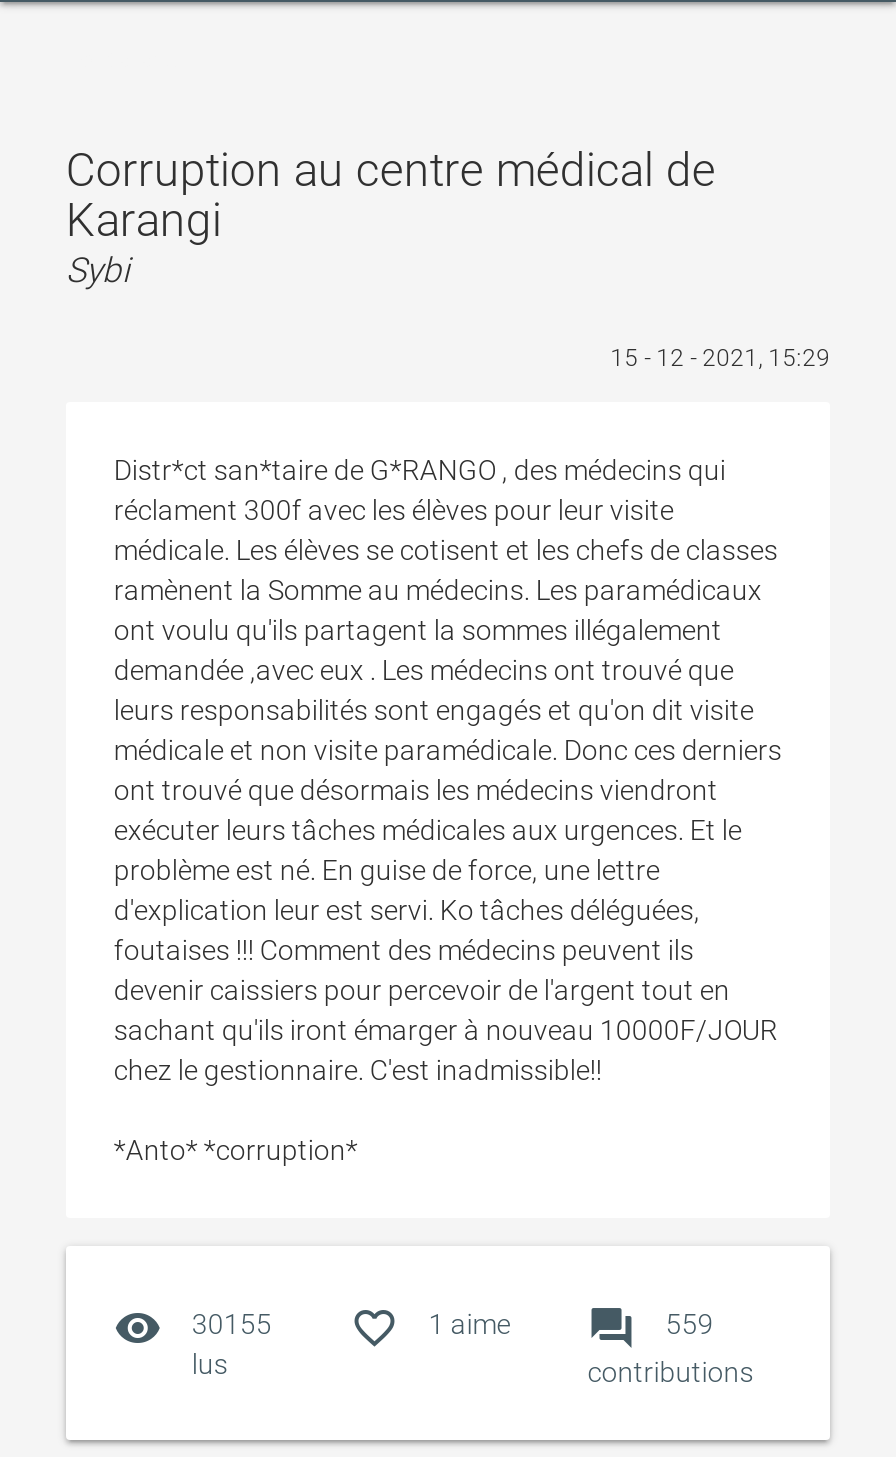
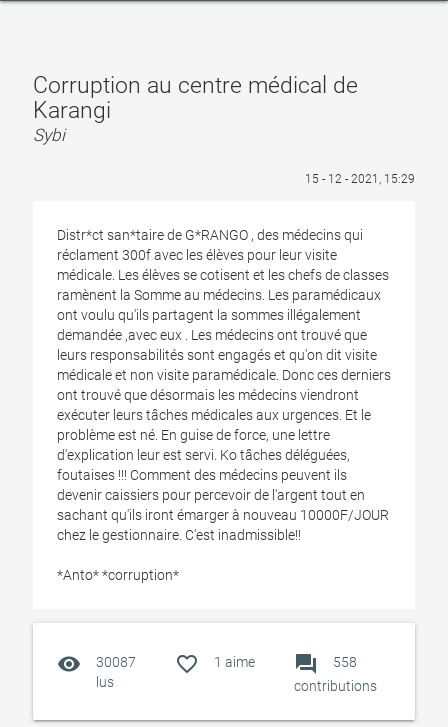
- 30155
+ 30087

- 559
+ 558
